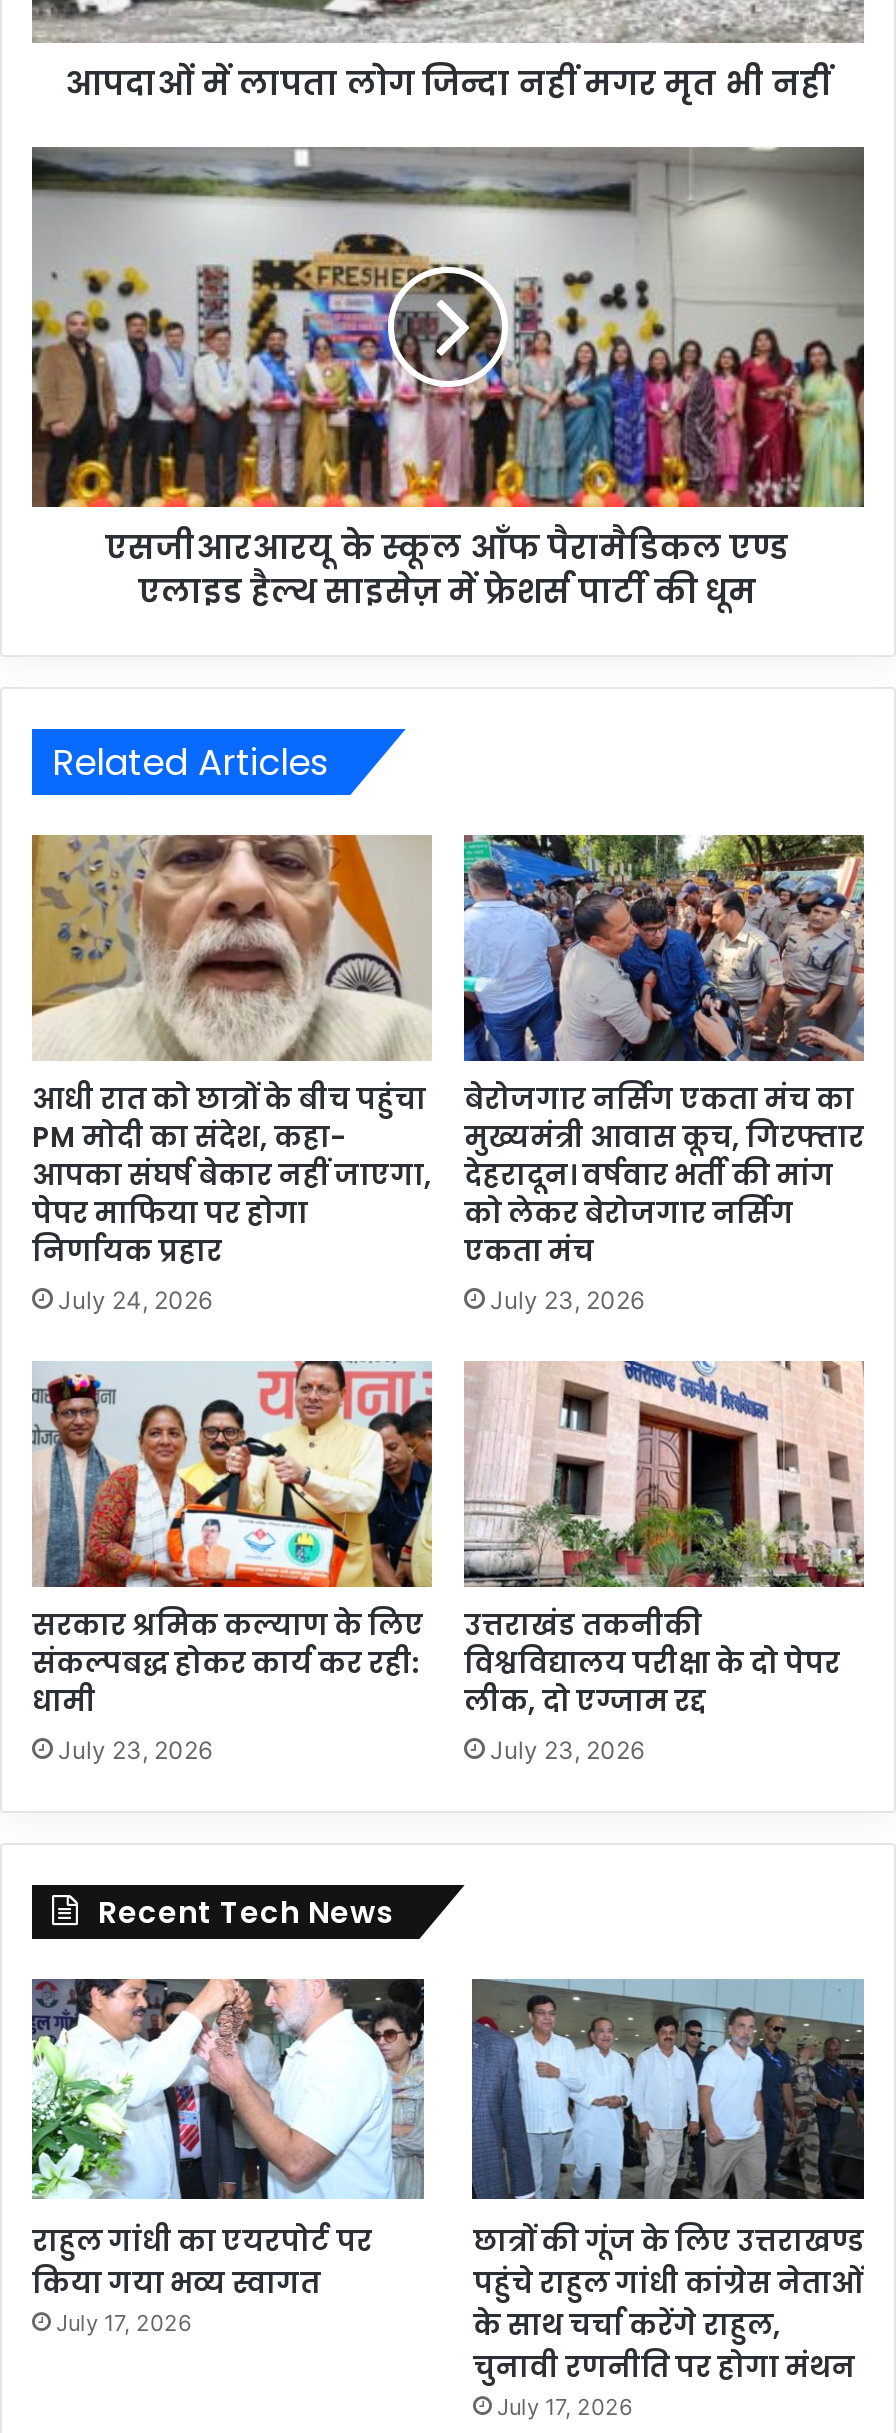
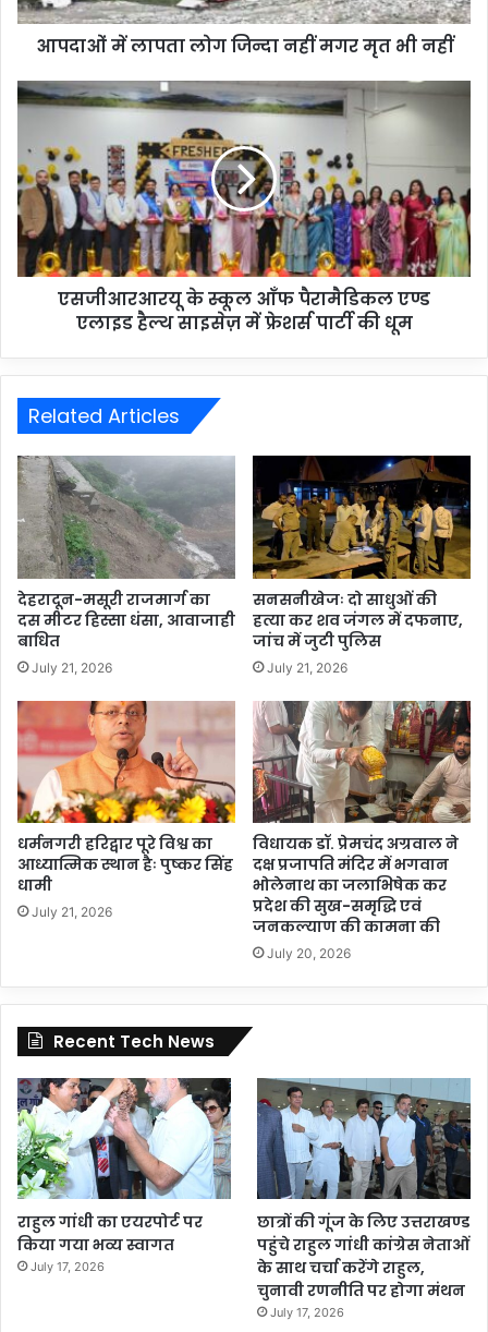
- [image]
+ [image]

- [image]
+ [image]

- आधी रात को छात्रों के बीच पहुंचा
- PM मोदी का संदेश, कहा-
- आपका संघर्ष बेकार नहीं जाएगा,
- पेपर माफिया पर होगा
- निर्णायक प्रहार
- July 24, 2026
+ देहरादून-मसूरी राजमार्ग का
+ दस मीटर हिस्सा धंसा, आवाजाही
+ बाधित
+ July 21, 2026

- बेरोजगार नर्सिग एकता मंच का
- मुख्यमंत्री आवास कूच, गिरफ्तार
- देहरादून। वर्षवार भर्ती की मांग
- को लेकर बेरोजगार नर्सिग
- एकता मंच
- July 23, 2026
+ सनसनीखेजः दो साधुओं की
+ हत्या कर शव जंगल में दफनाए,
+ जांच में जुटी पुलिस
+ July 21, 2026

- [image]
- सरकार श्रमिक कल्याण के लिए
- संकल्पबद्ध होकर कार्य कर रही:
+ [image]
+ धर्मनगरी हरिद्वार पूरे विश्व का
+ आध्यात्मिक स्थान हैः पुष्कर सिंह

- [image]
+ [image]

- उत्तराखंड तकनीकी
- विश्वविद्यालय परीक्षा के दो पेपर
- लीक, दो एग्जाम रद्द
- July 23, 2026
+ विधायक डॉ. प्रेमचंद अग्रवाल ने
+ दक्ष प्रजापति मंदिर में भगवान
+ भोलेनाथ का जलाभिषेक कर
+ प्रदेश की सुख-समृद्धि एवं
+ जनकल्याण की कामना की
+ July 20, 2026

moved up: धामी

- July 23, 2026
+ July 21, 2026
